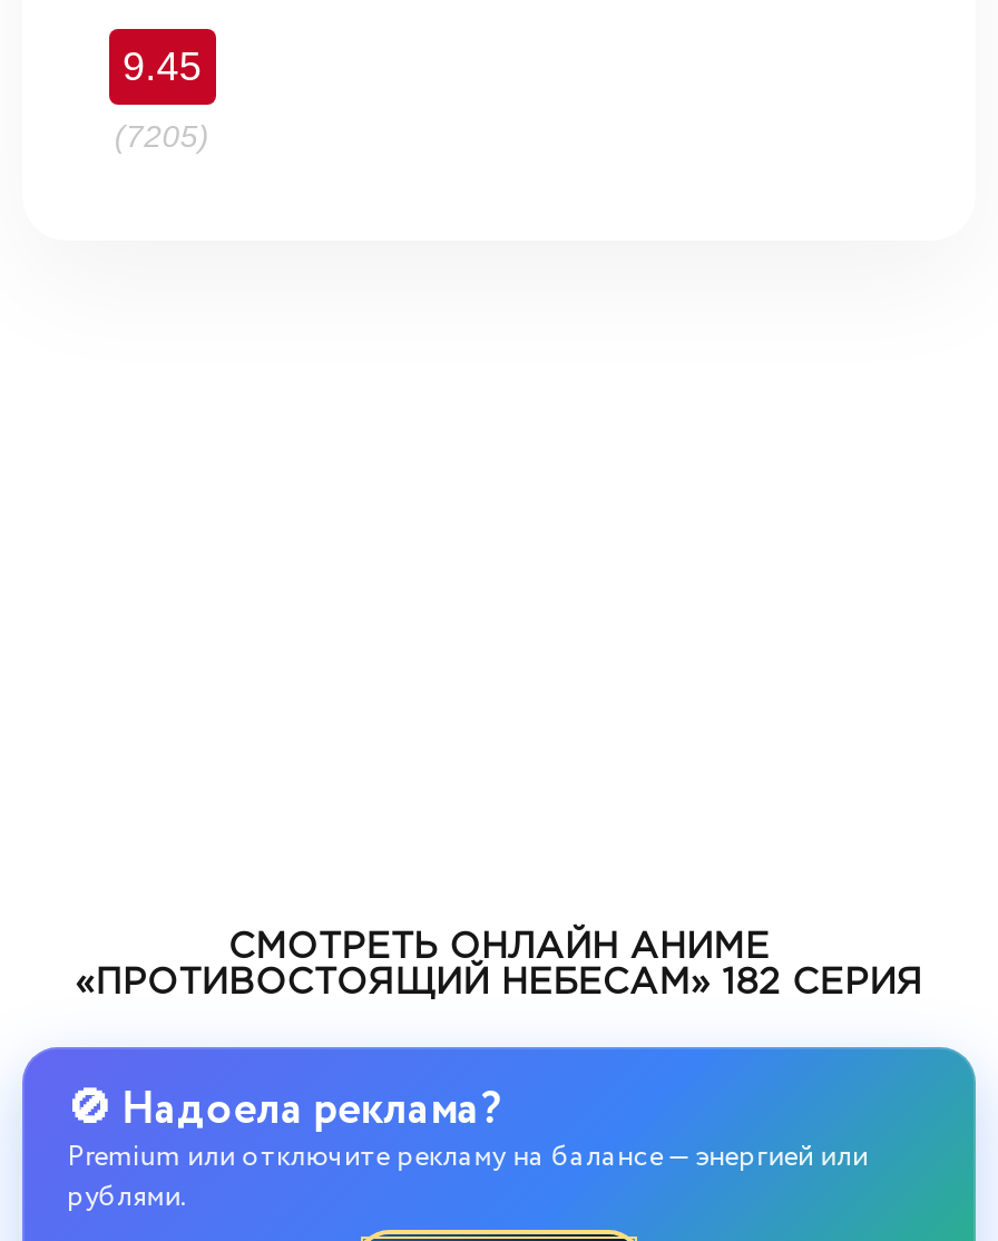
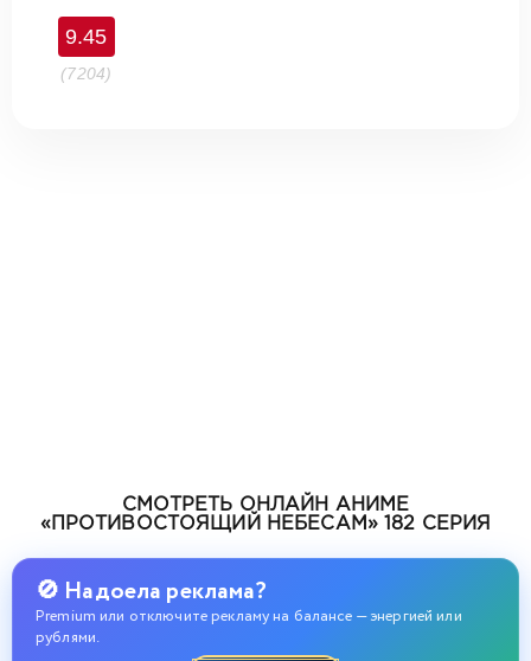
- (7205)
+ (7204)
